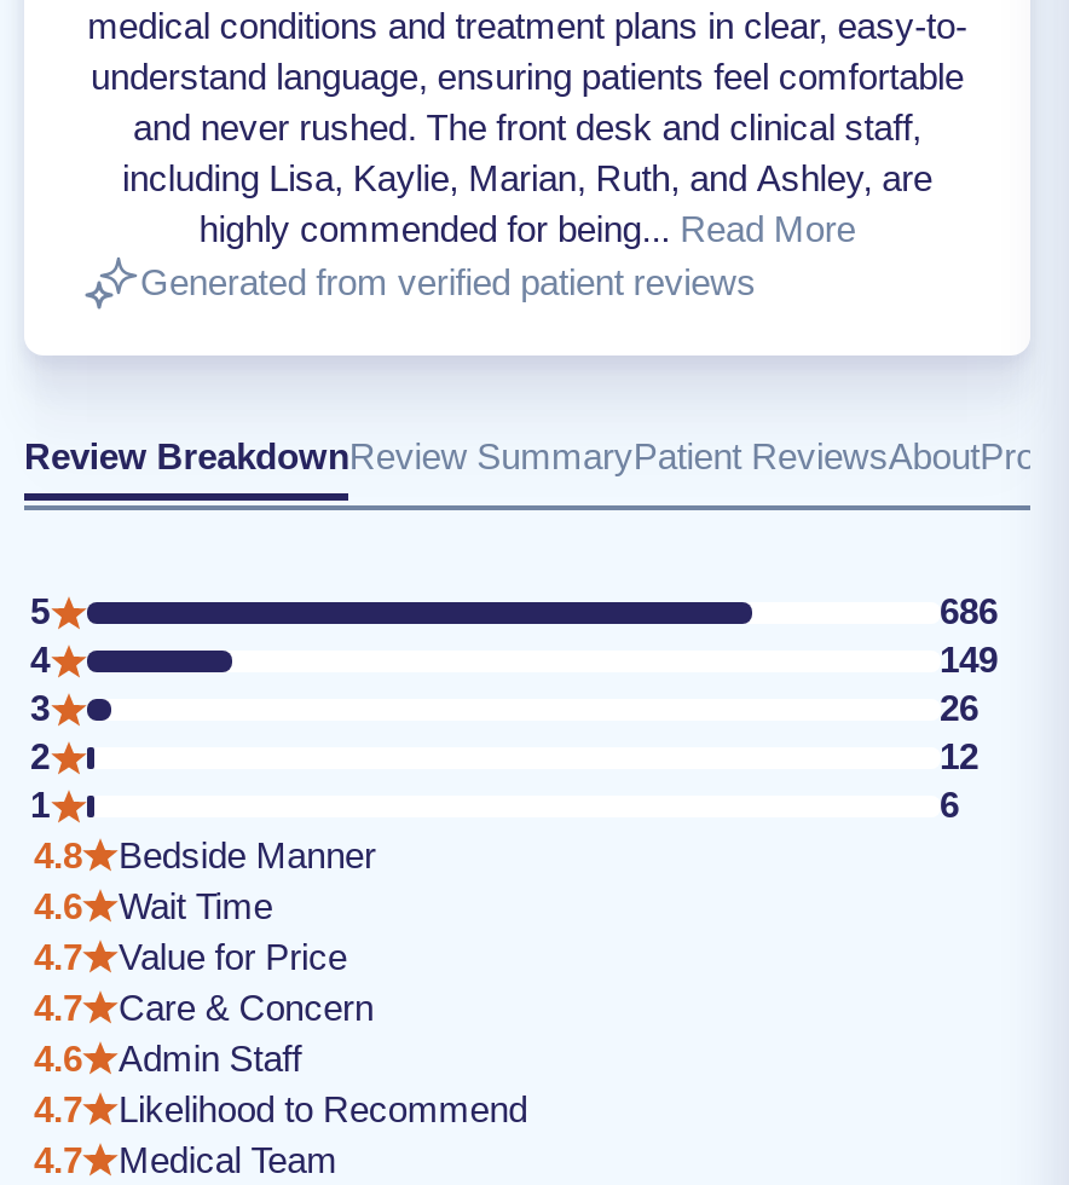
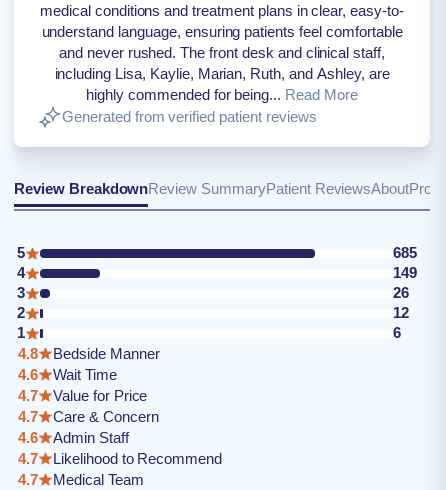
- 686
+ 685
